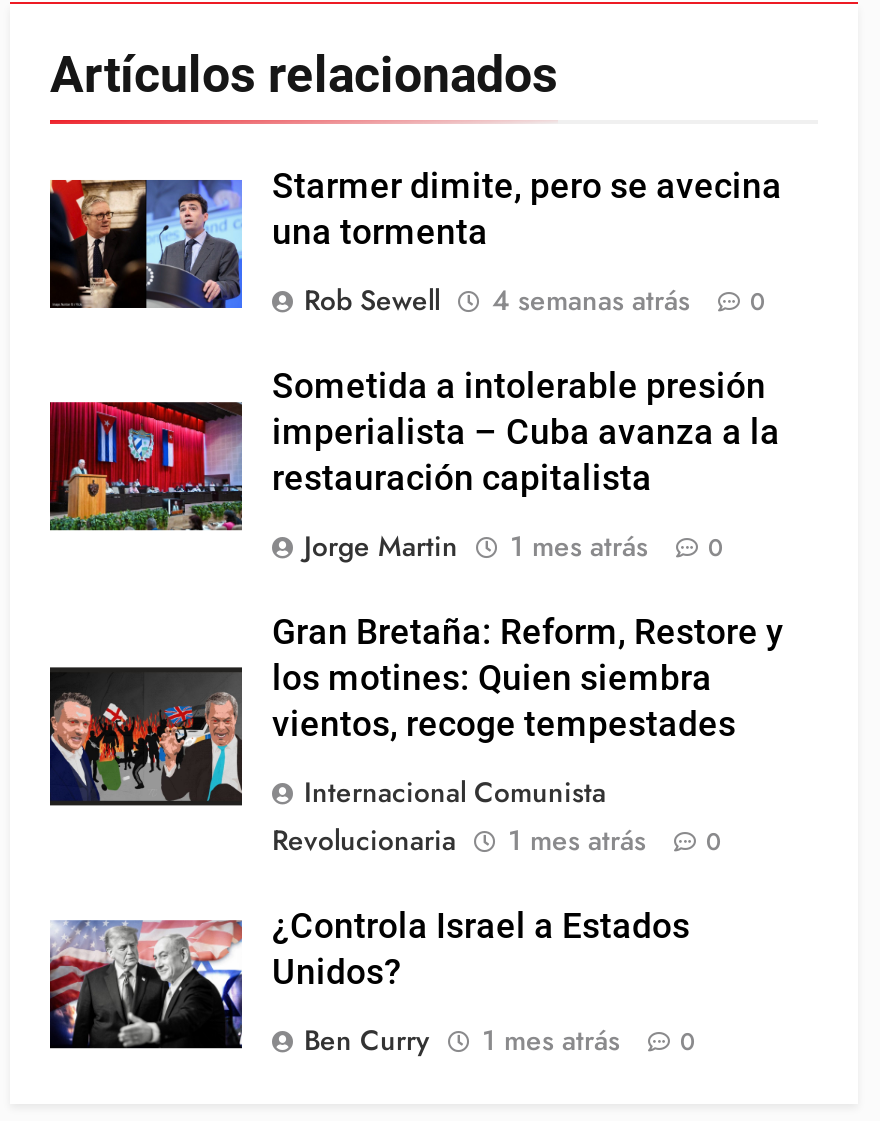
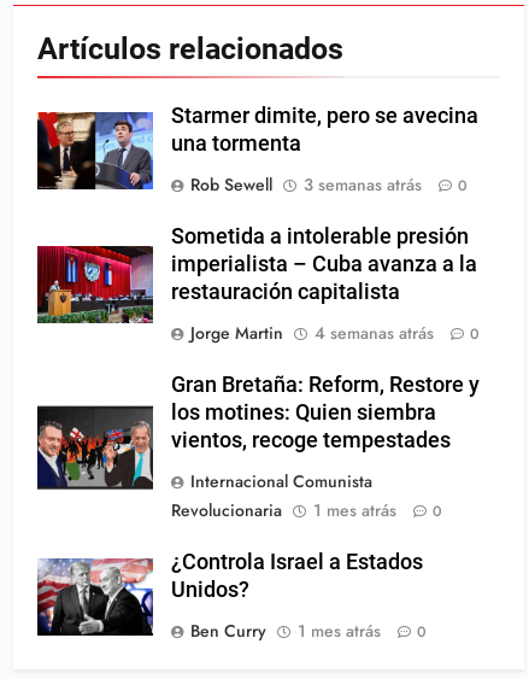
moved down: 4 semanas atrás

+ 3 semanas atrás

- 1 mes atrás
